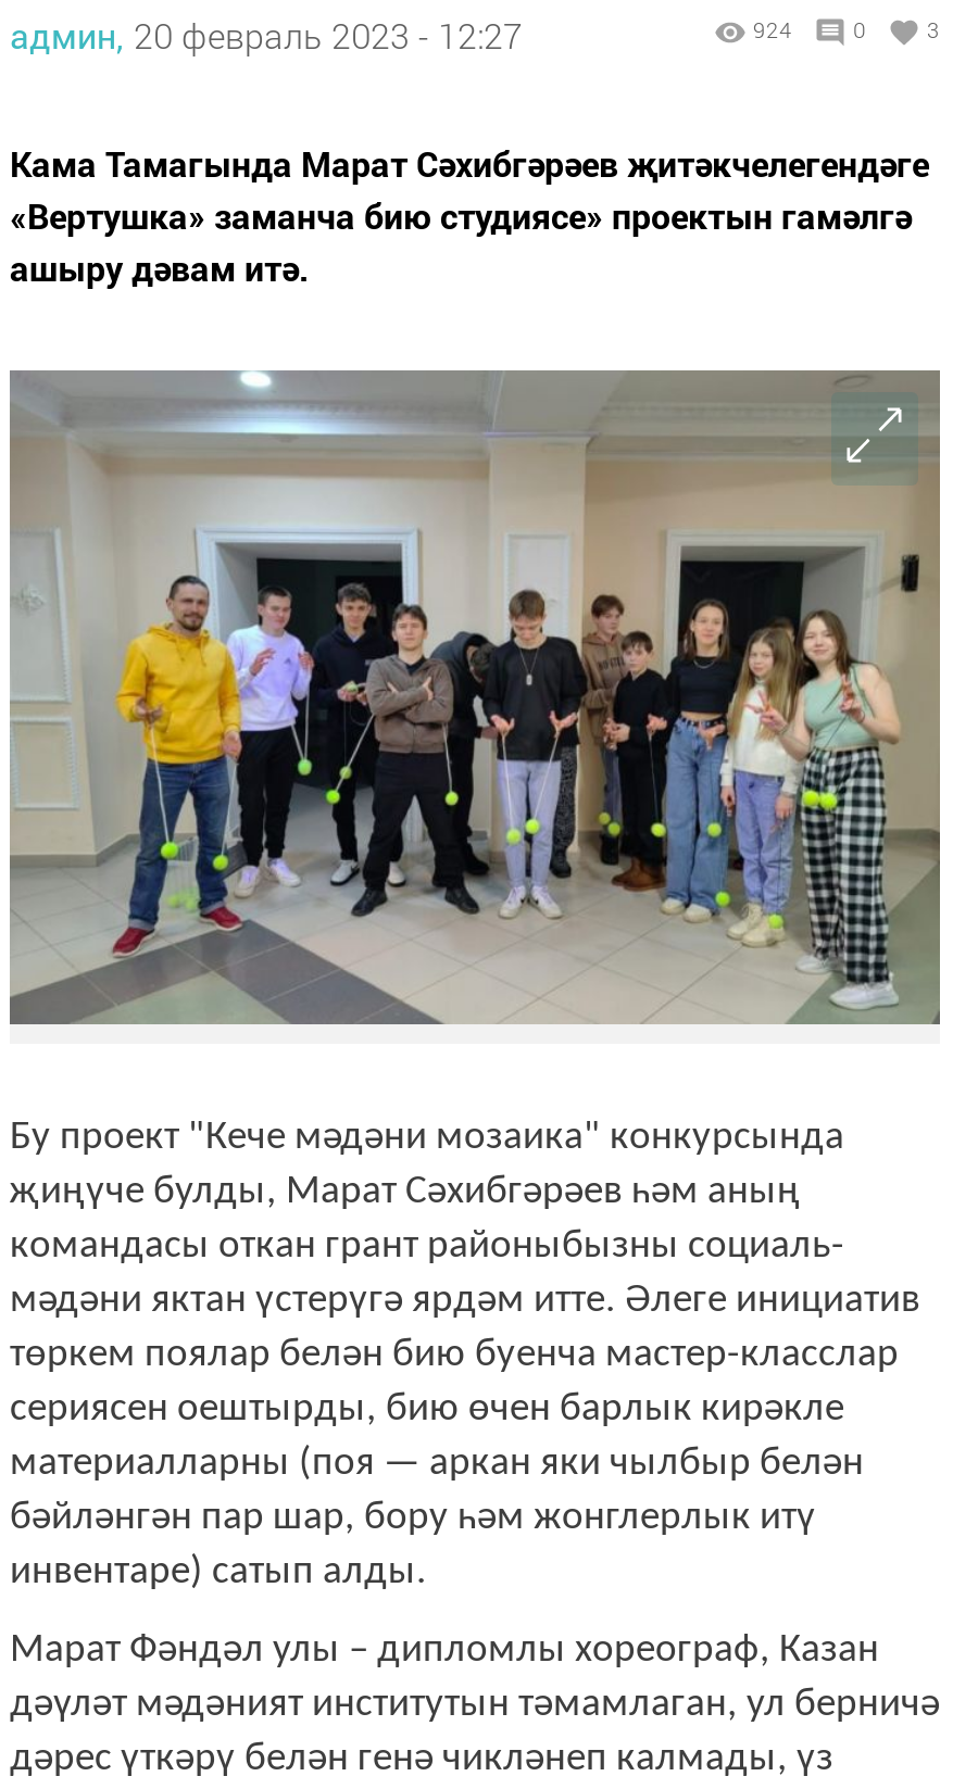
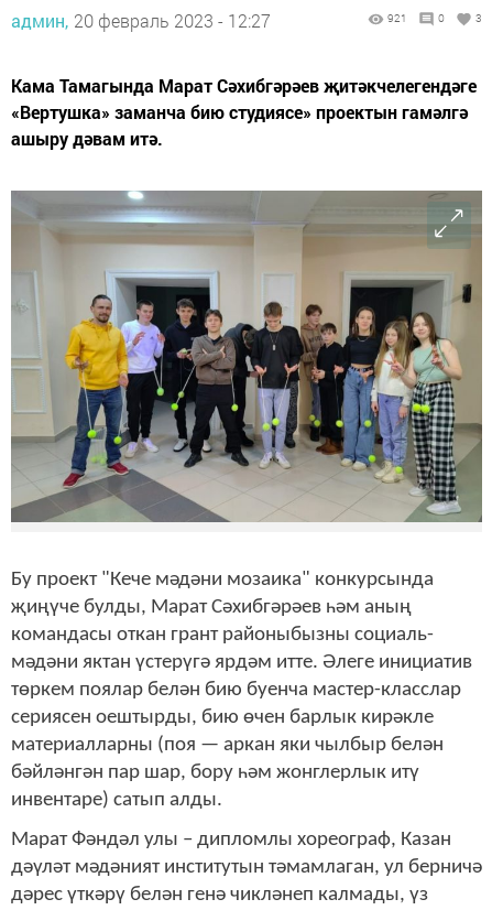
- 924
+ 921
